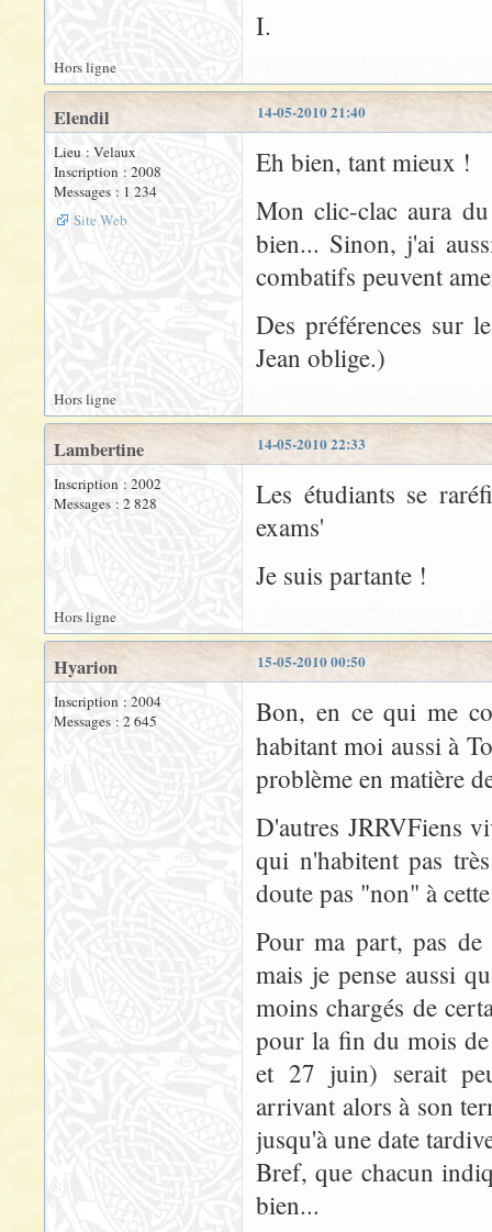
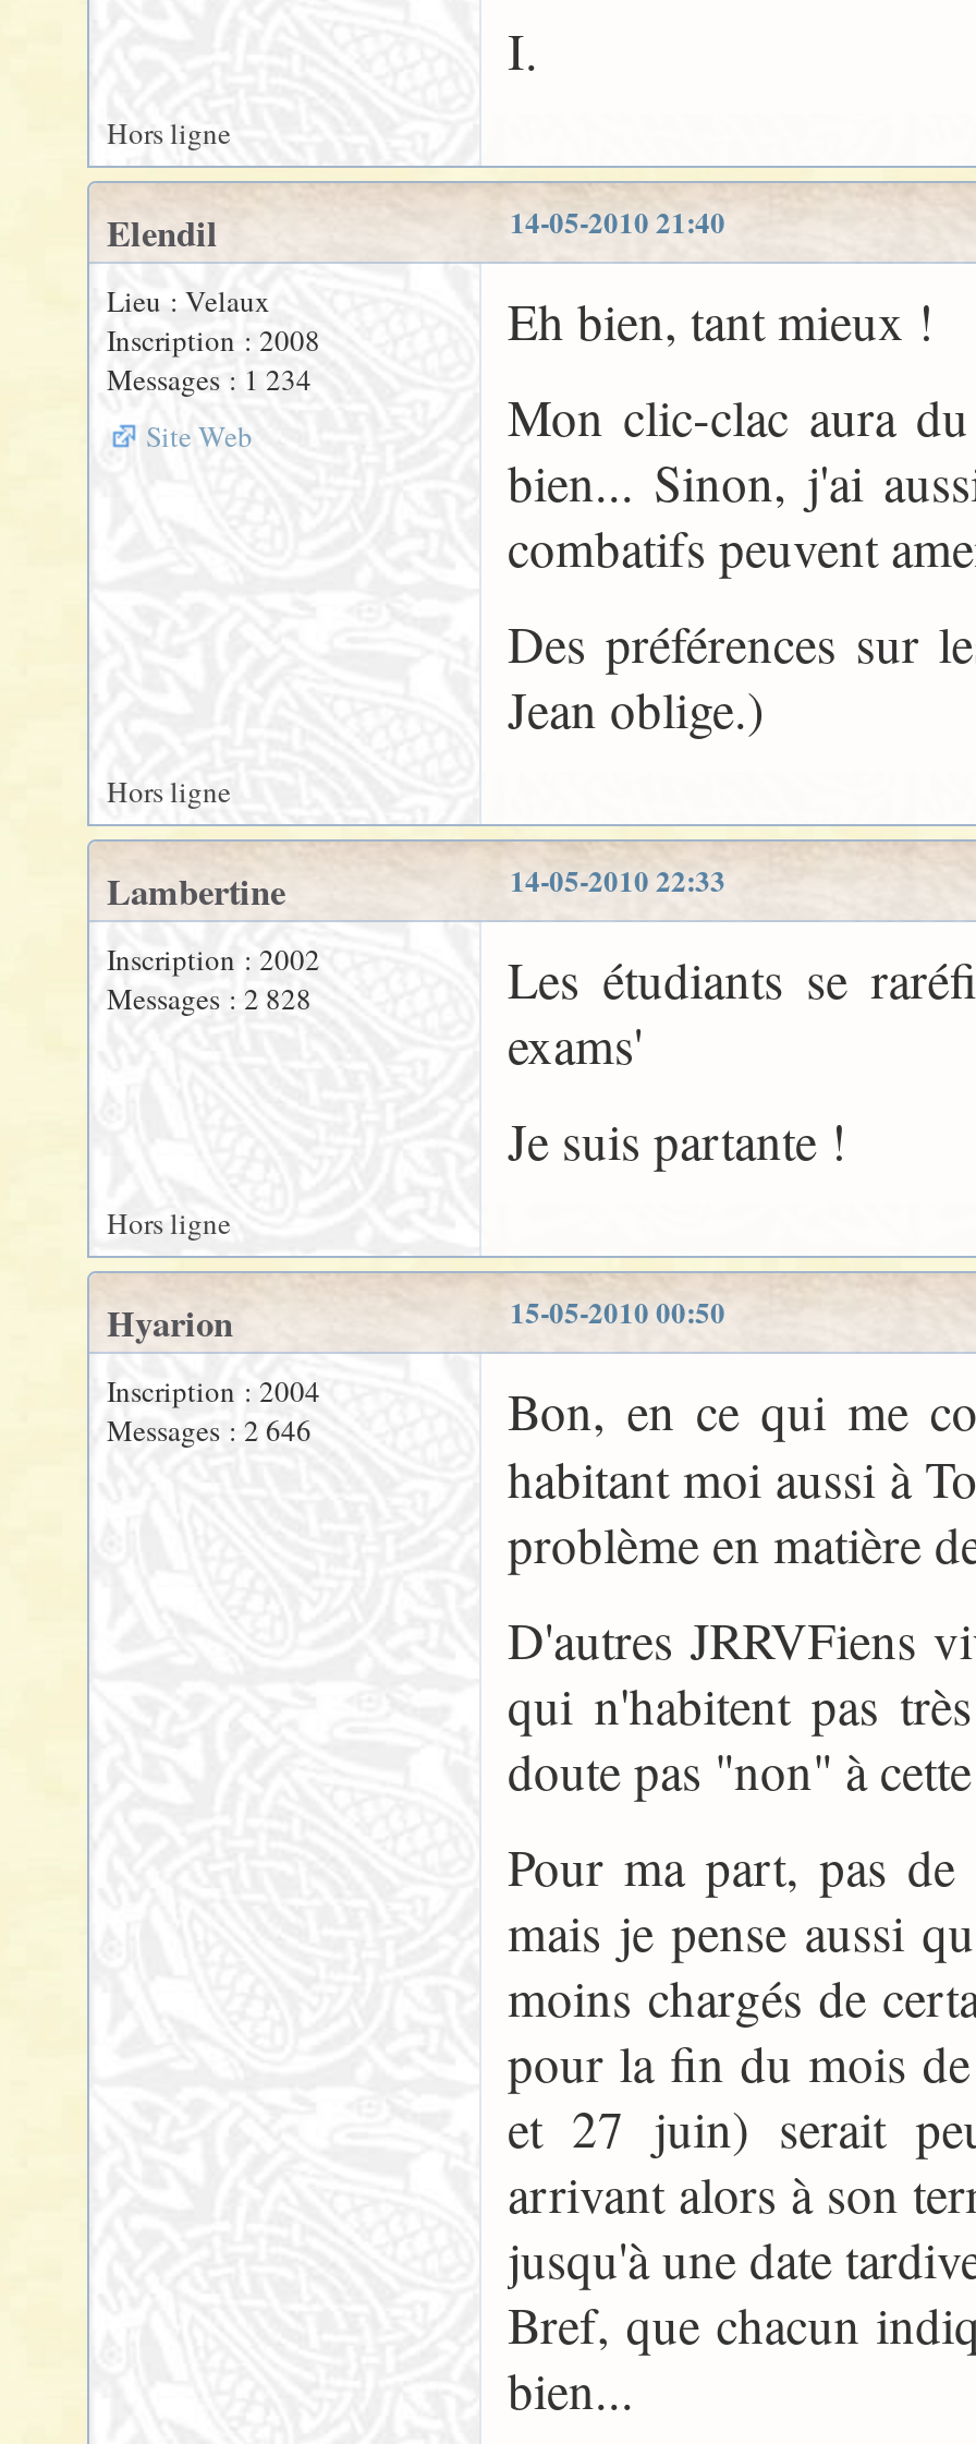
- Messages : 2 645
+ Messages : 2 646
